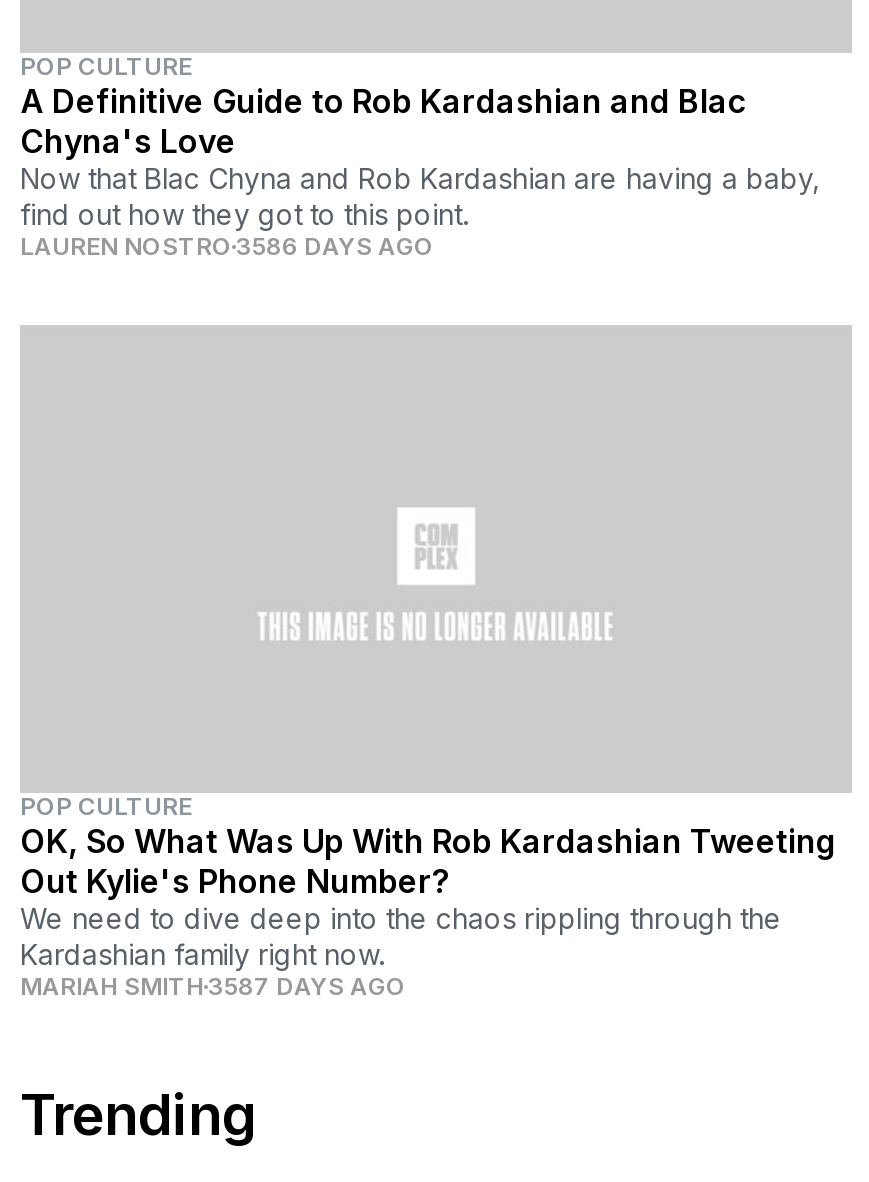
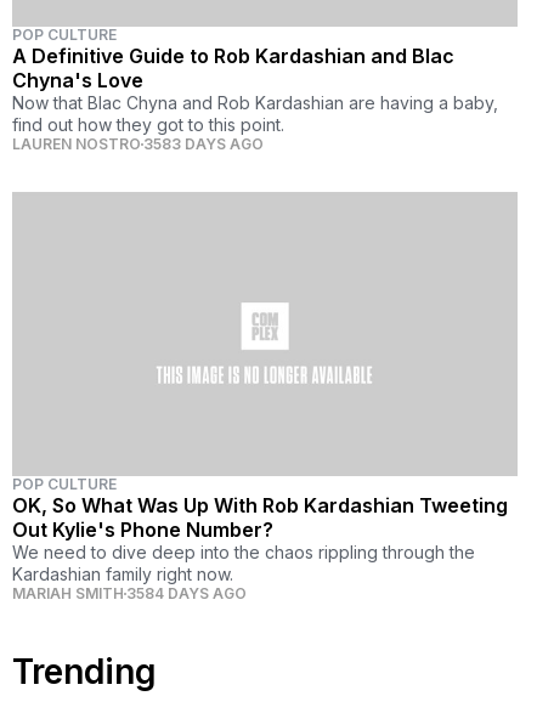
- LAUREN NOSTRO 3586 DAYS AGO
+ LAUREN NOSTRO 3583 DAYS AGO

- MARIAH SMITH 3587 DAYS AGO
+ MARIAH SMITH 3584 DAYS AGO
